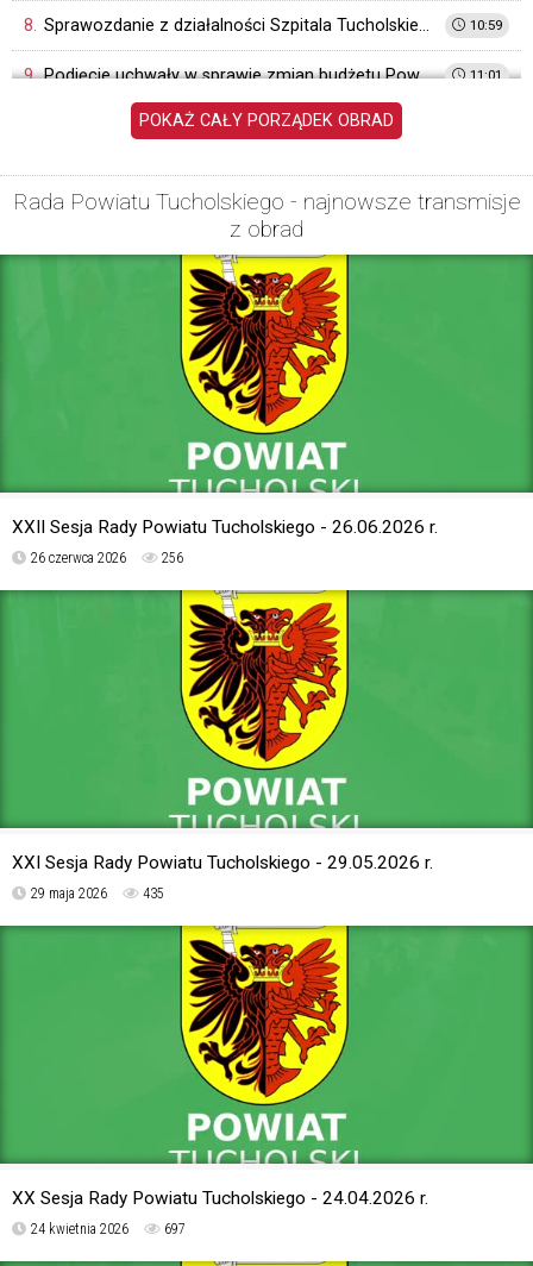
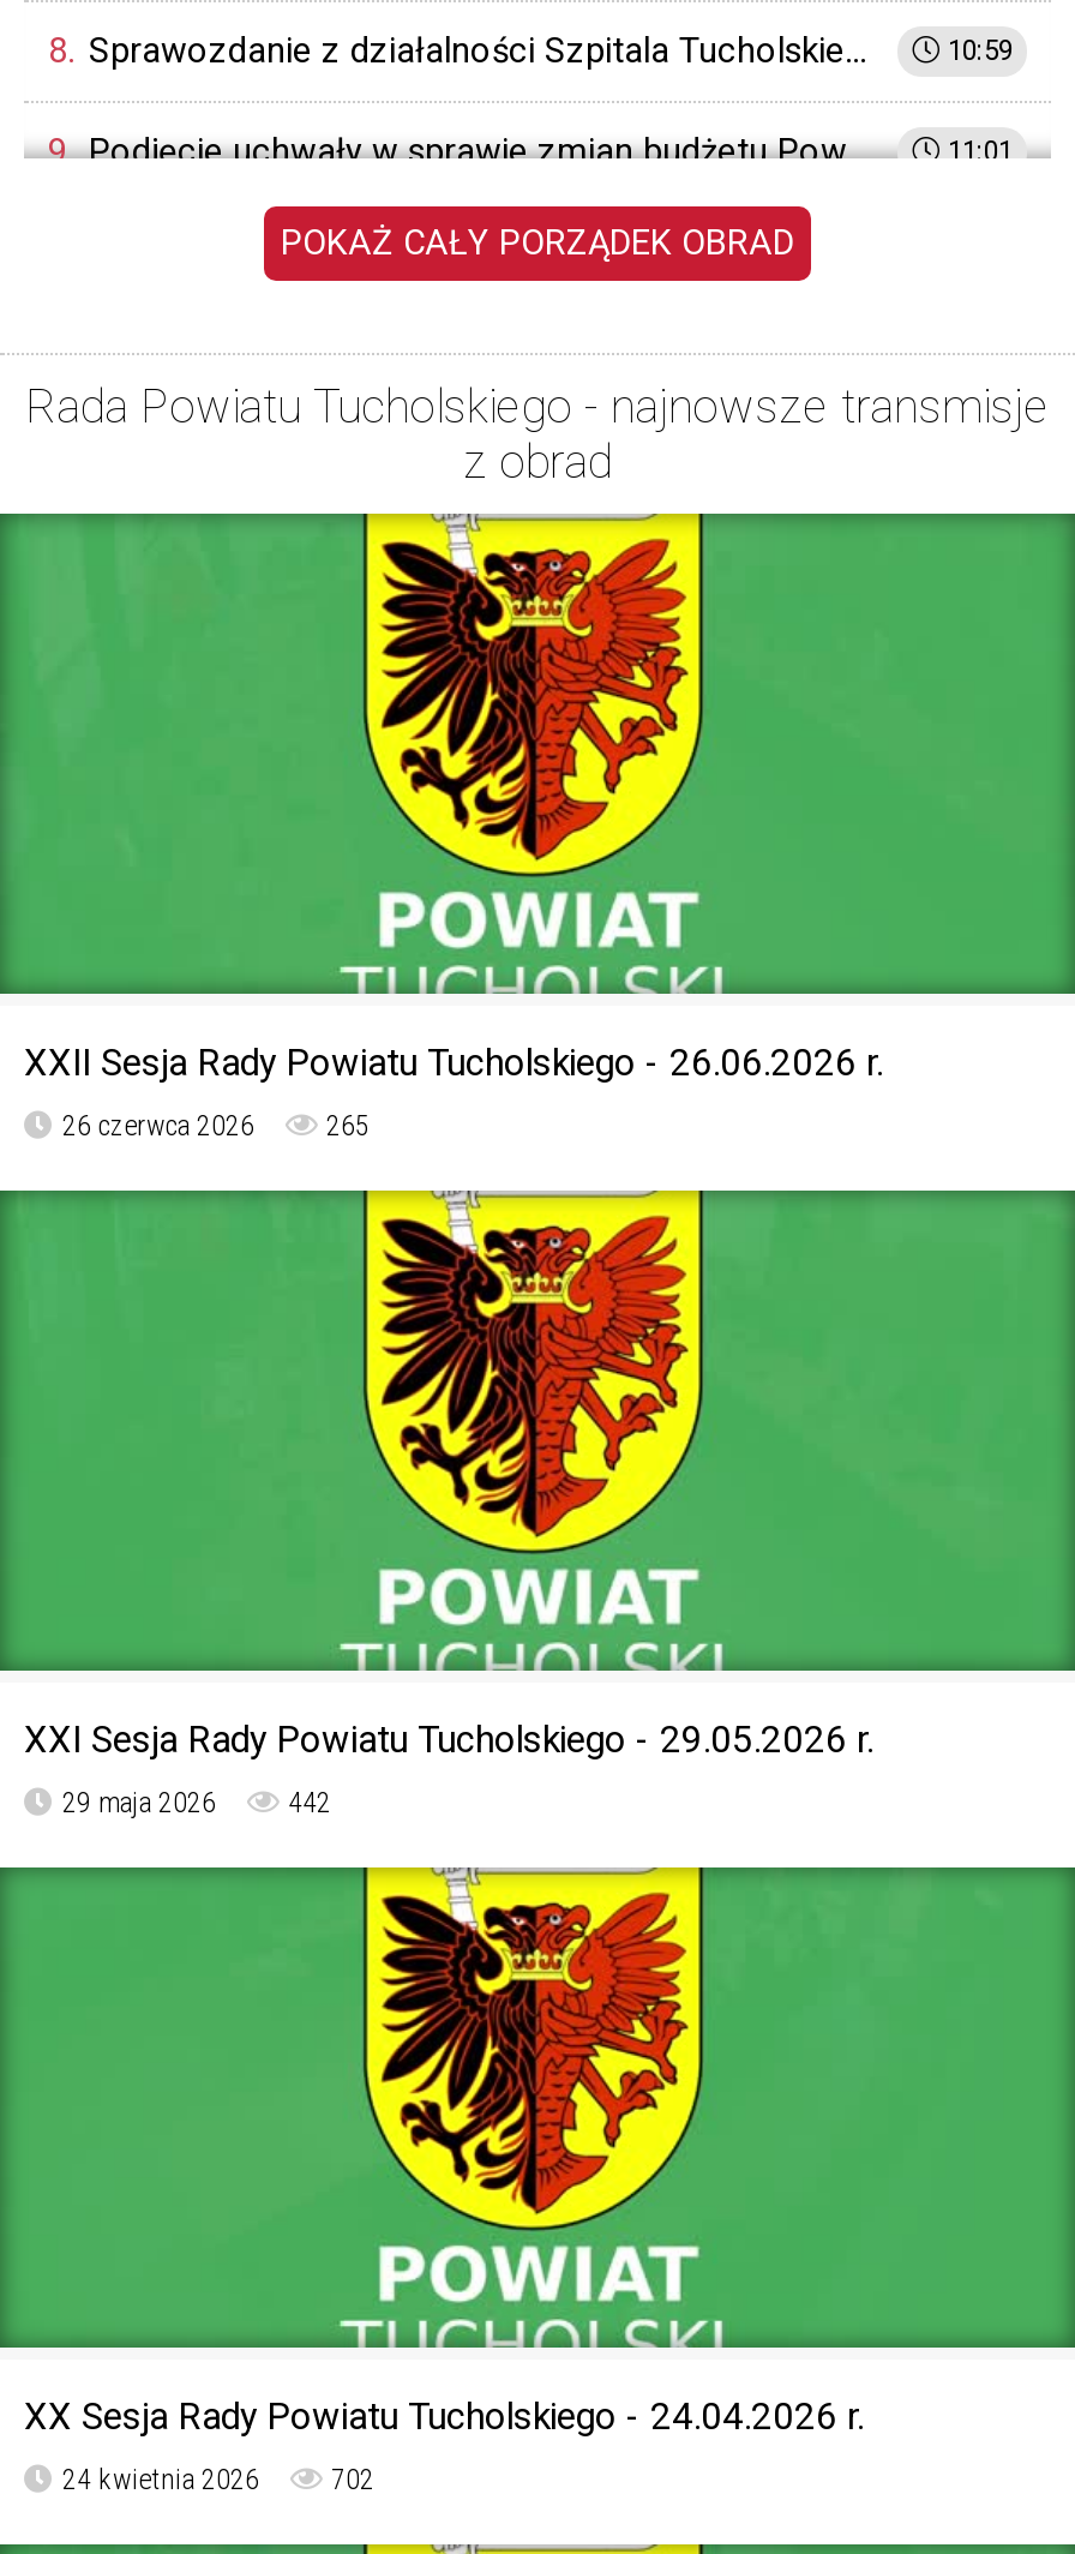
- 26 czerwca 2026 256
+ 26 czerwca 2026 265

- 29 maja 2026 435
+ 29 maja 2026 442

- 24 kwietnia 2026 697
+ 24 kwietnia 2026 702
